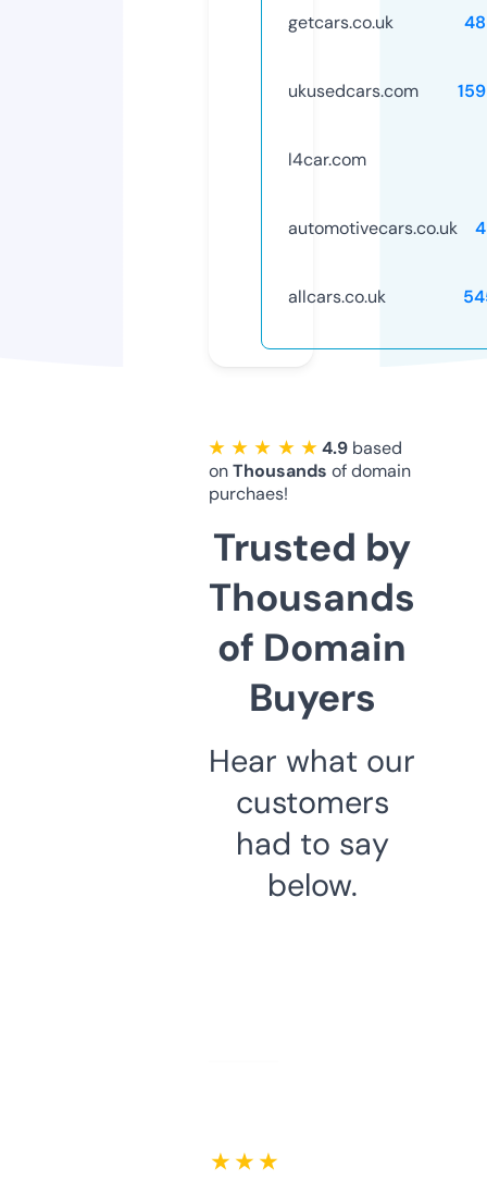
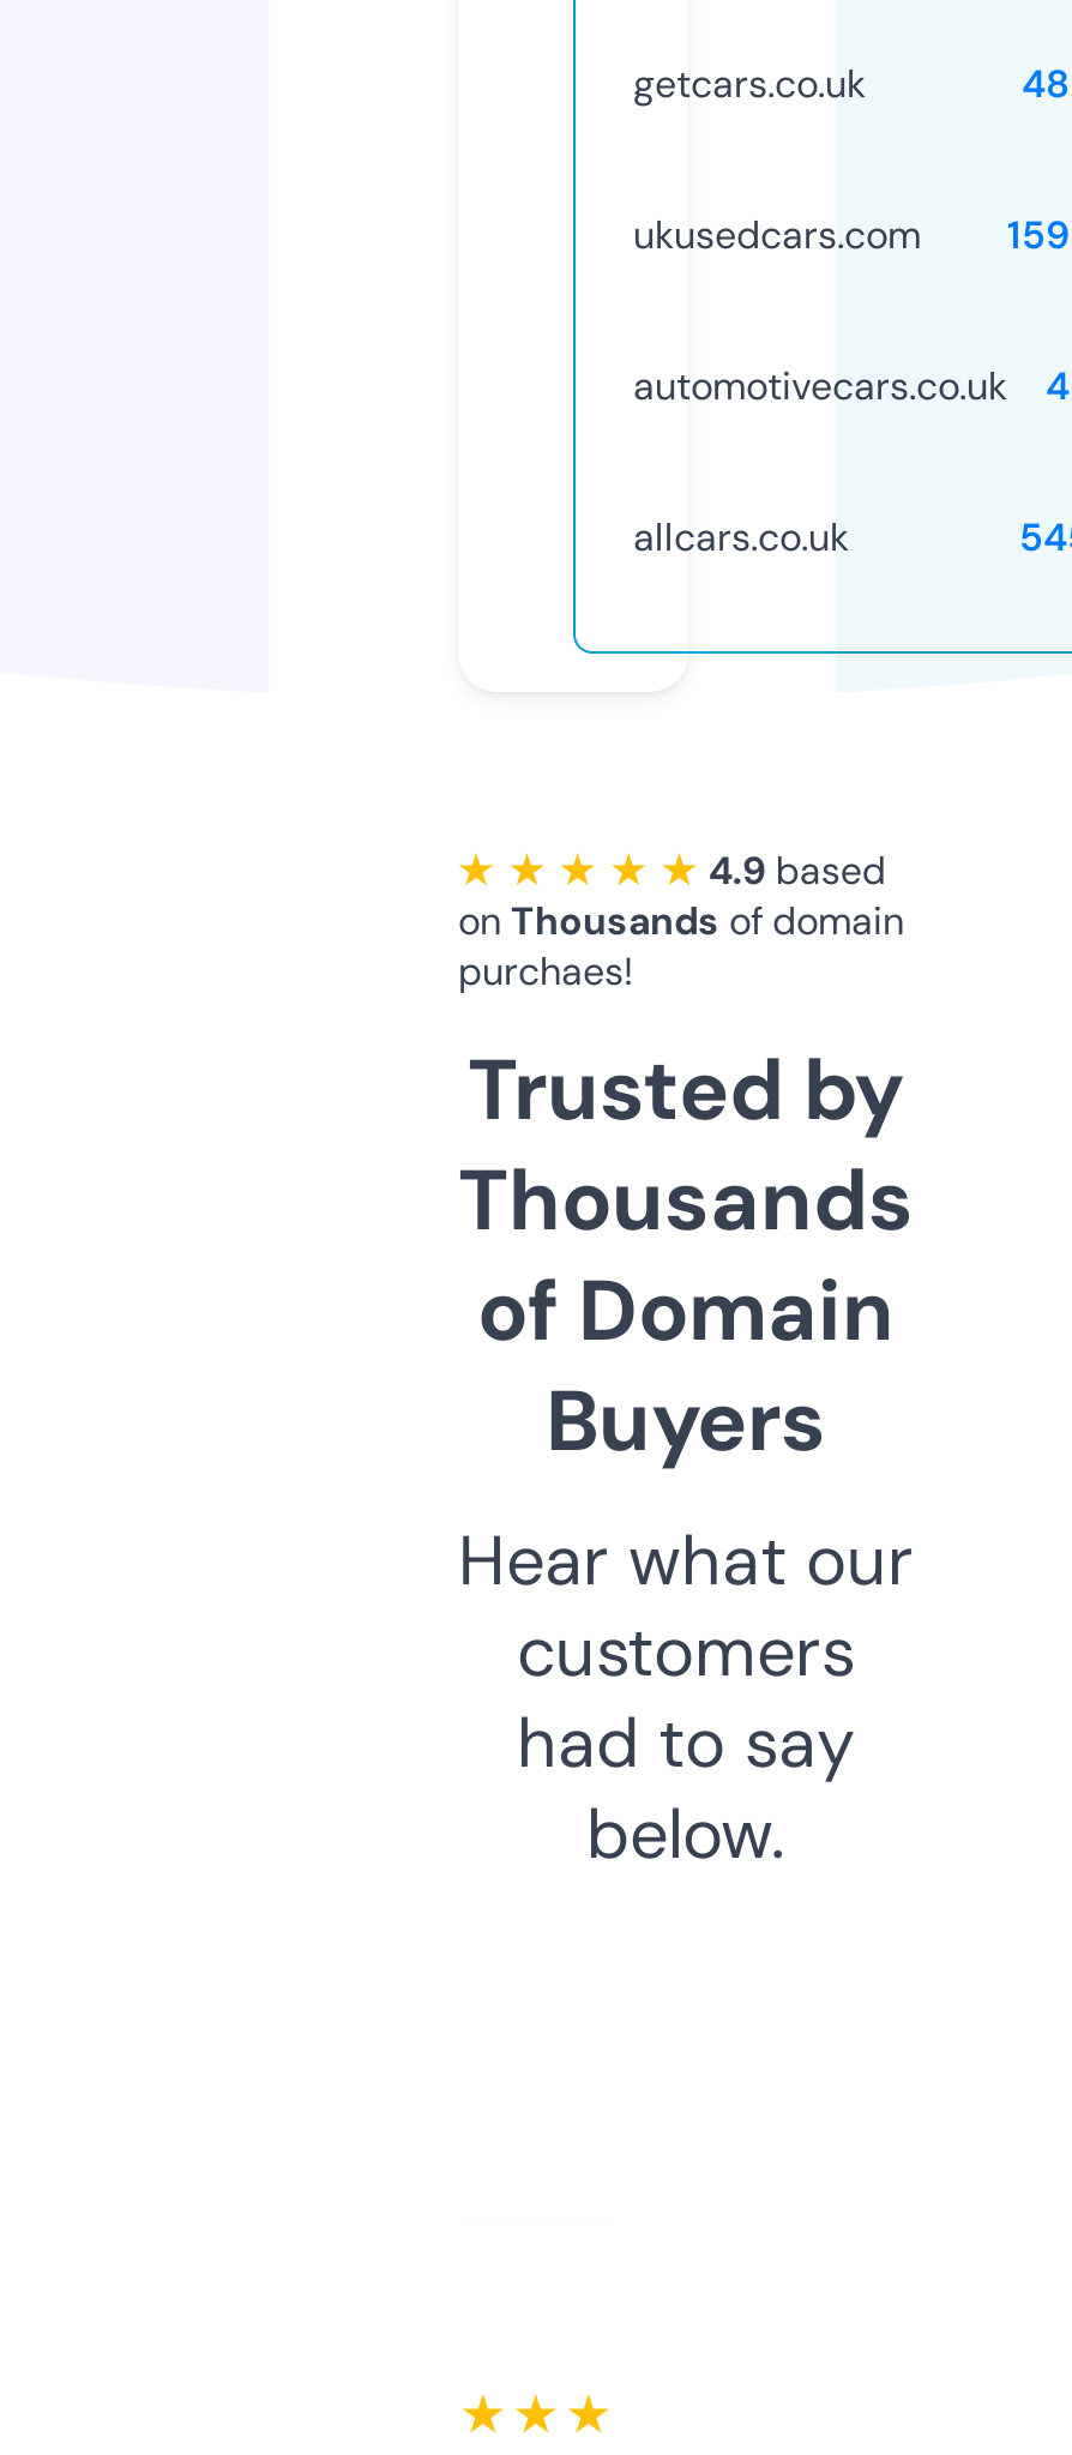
- l4car.com
